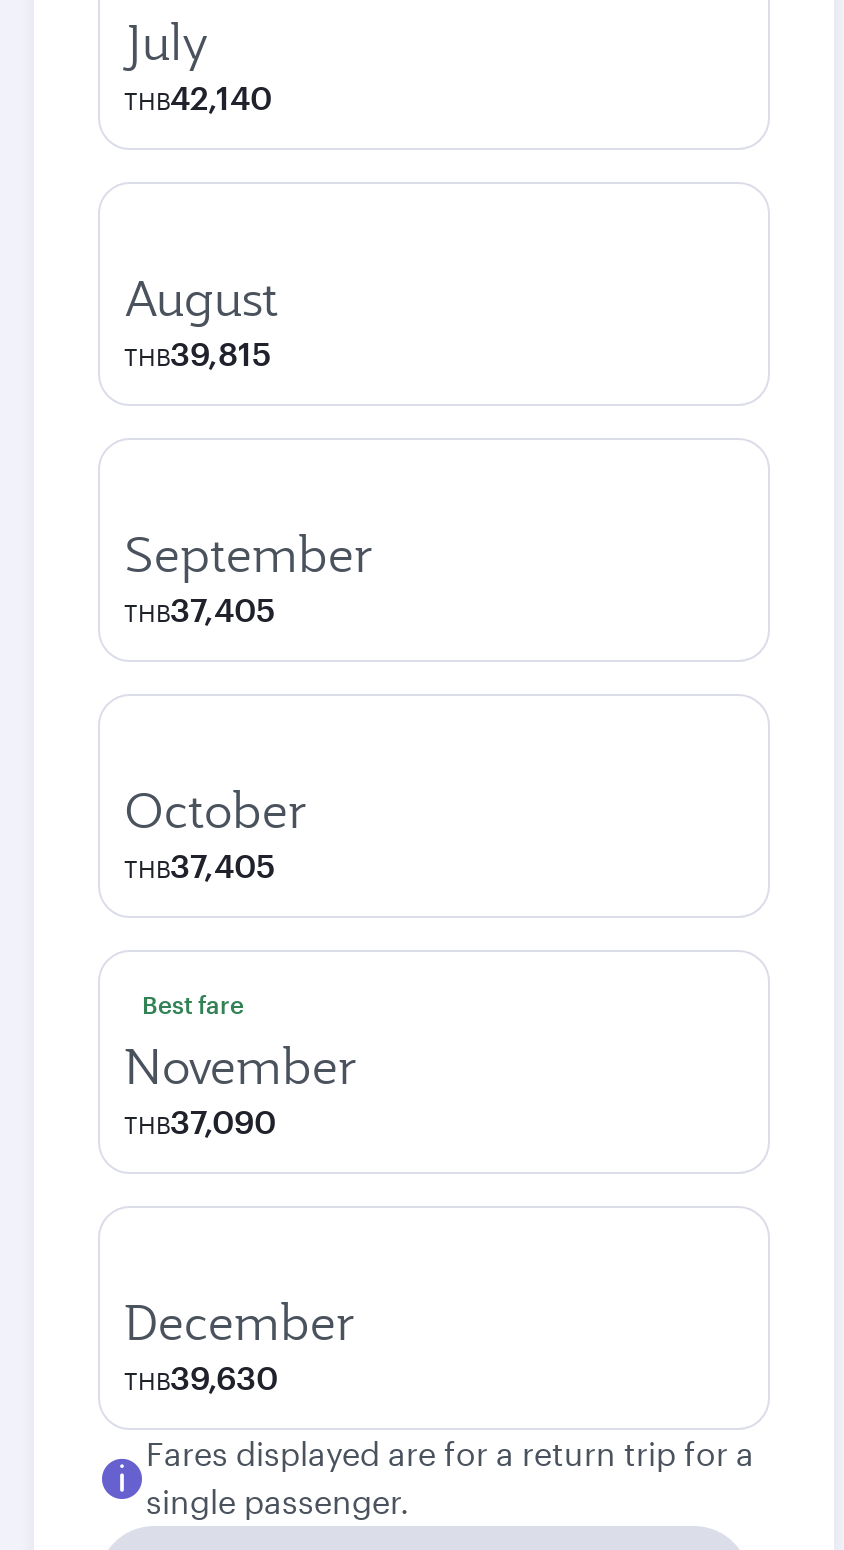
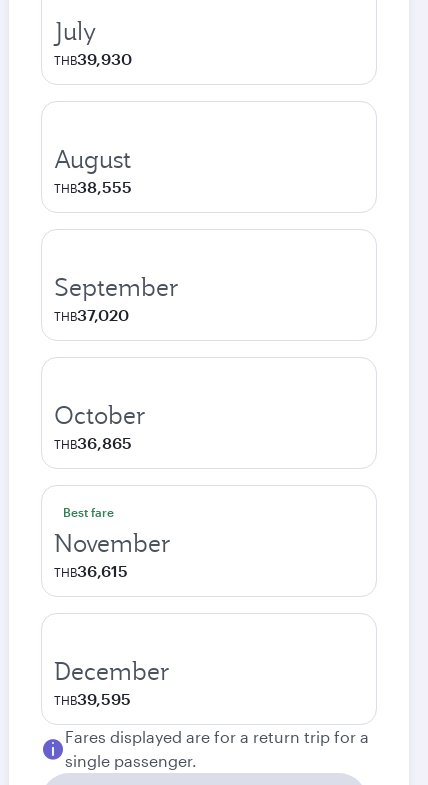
- THB42,140
+ THB39,930

- THB39,815
+ THB38,555

- THB37,405
+ THB37,020

- THB37,405
+ THB36,865

- THB37,090
+ THB36,615

- THB39,630
+ THB39,595
